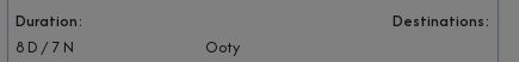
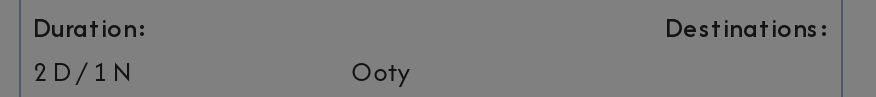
- 8 D / 7 N
+ 2 D / 1 N
